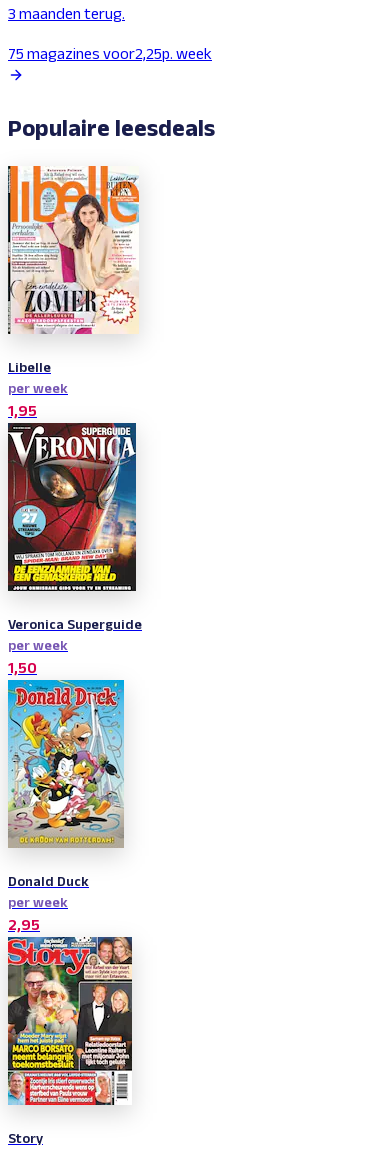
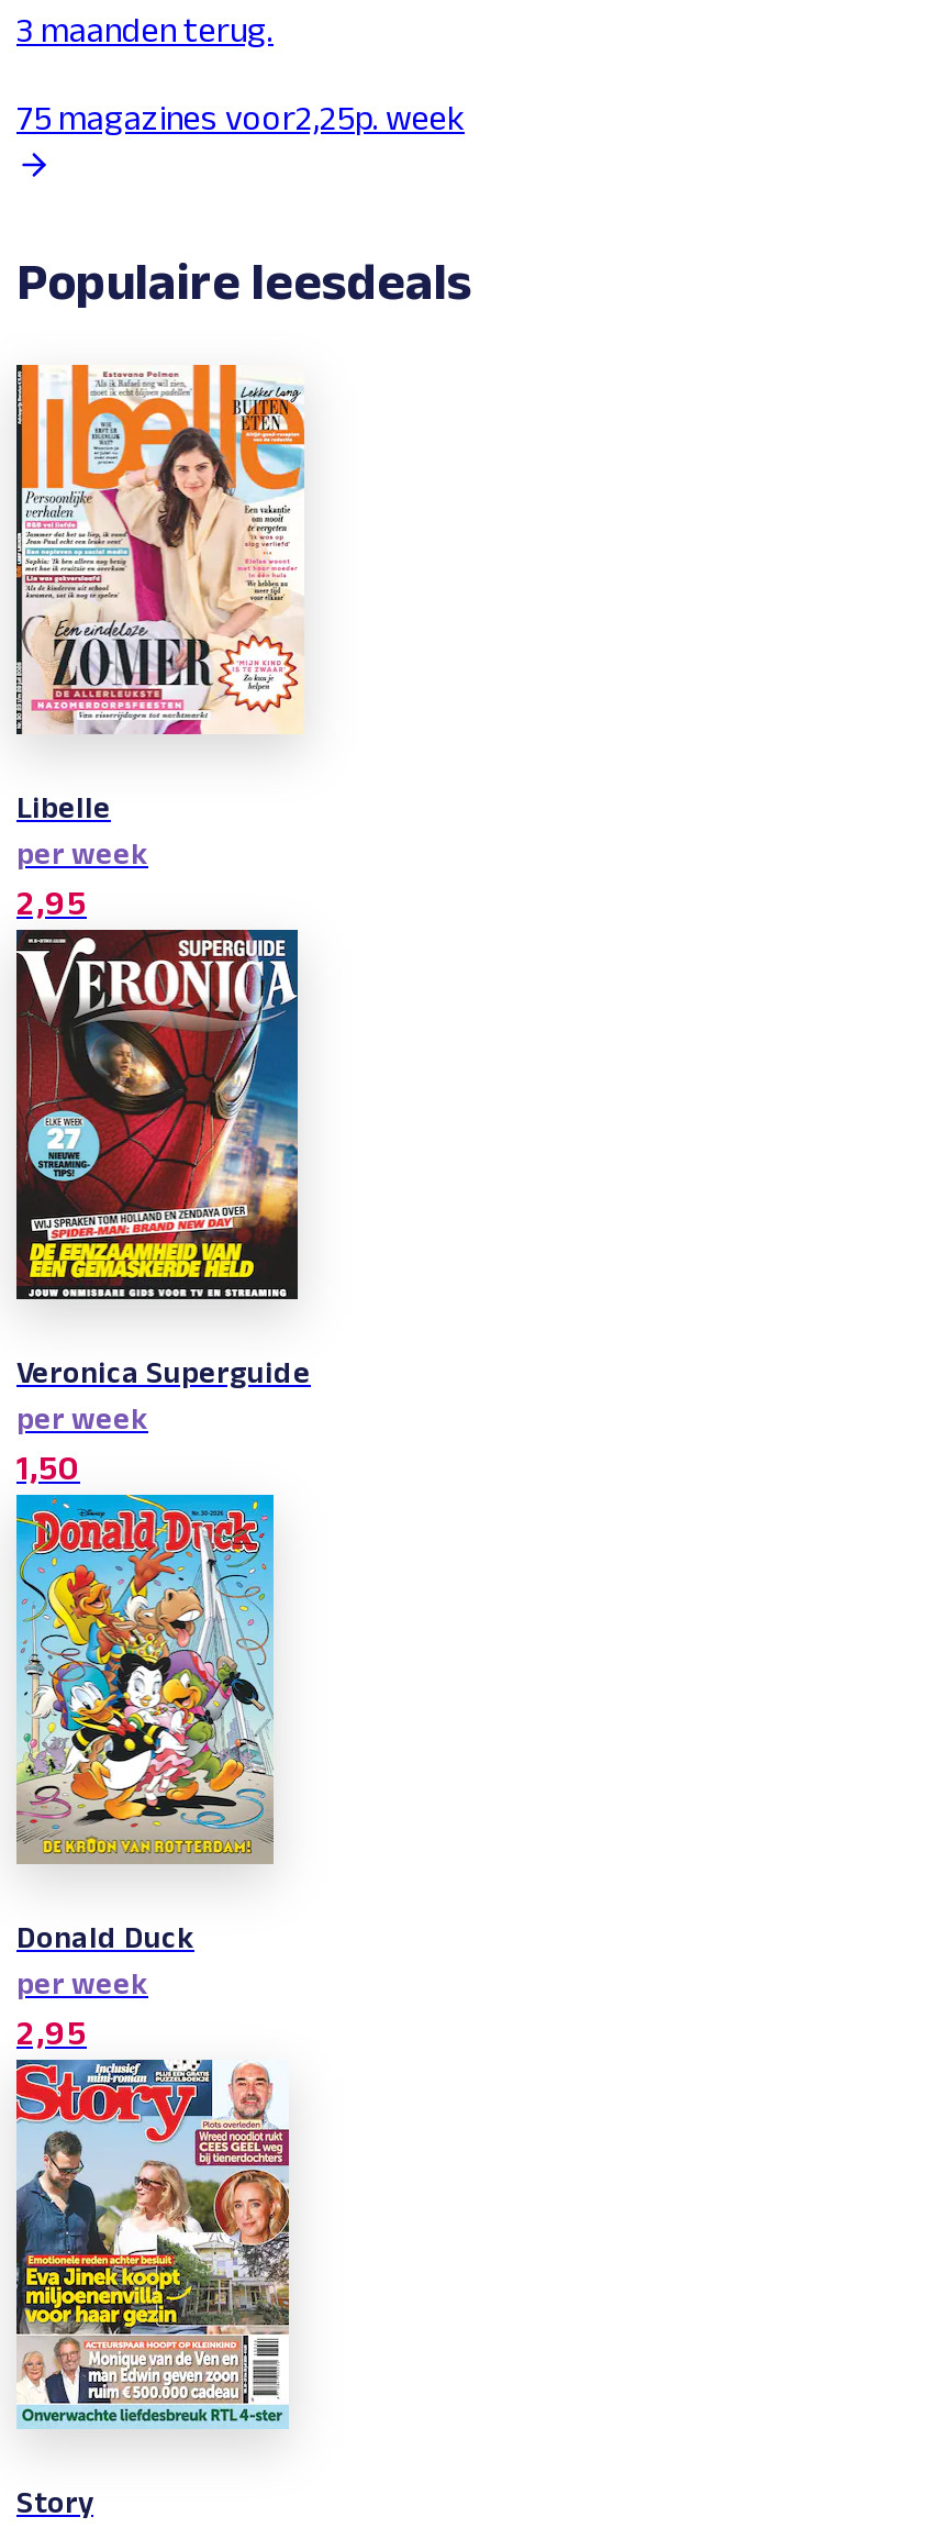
- 1,95
+ 2,95

- [image]
+ [image]
